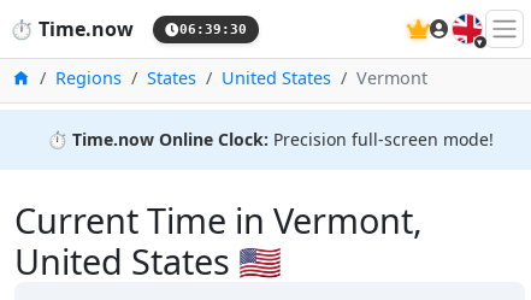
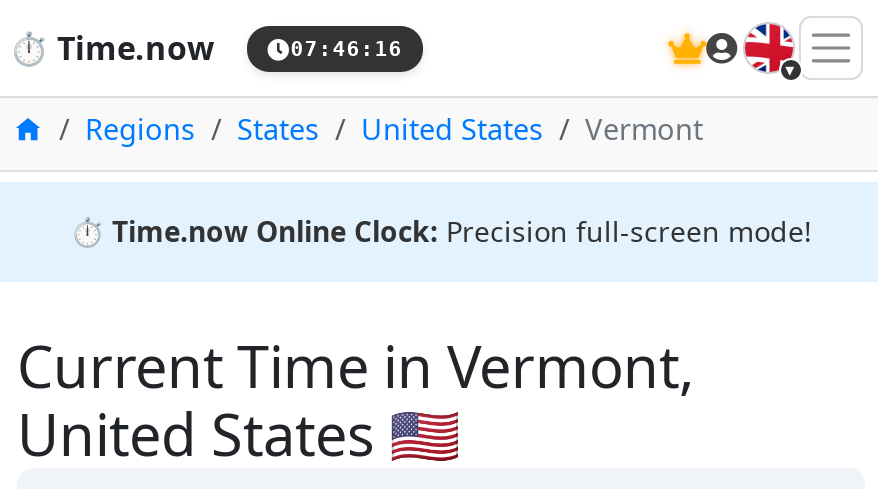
- 06:39:30
+ 07:46:16
